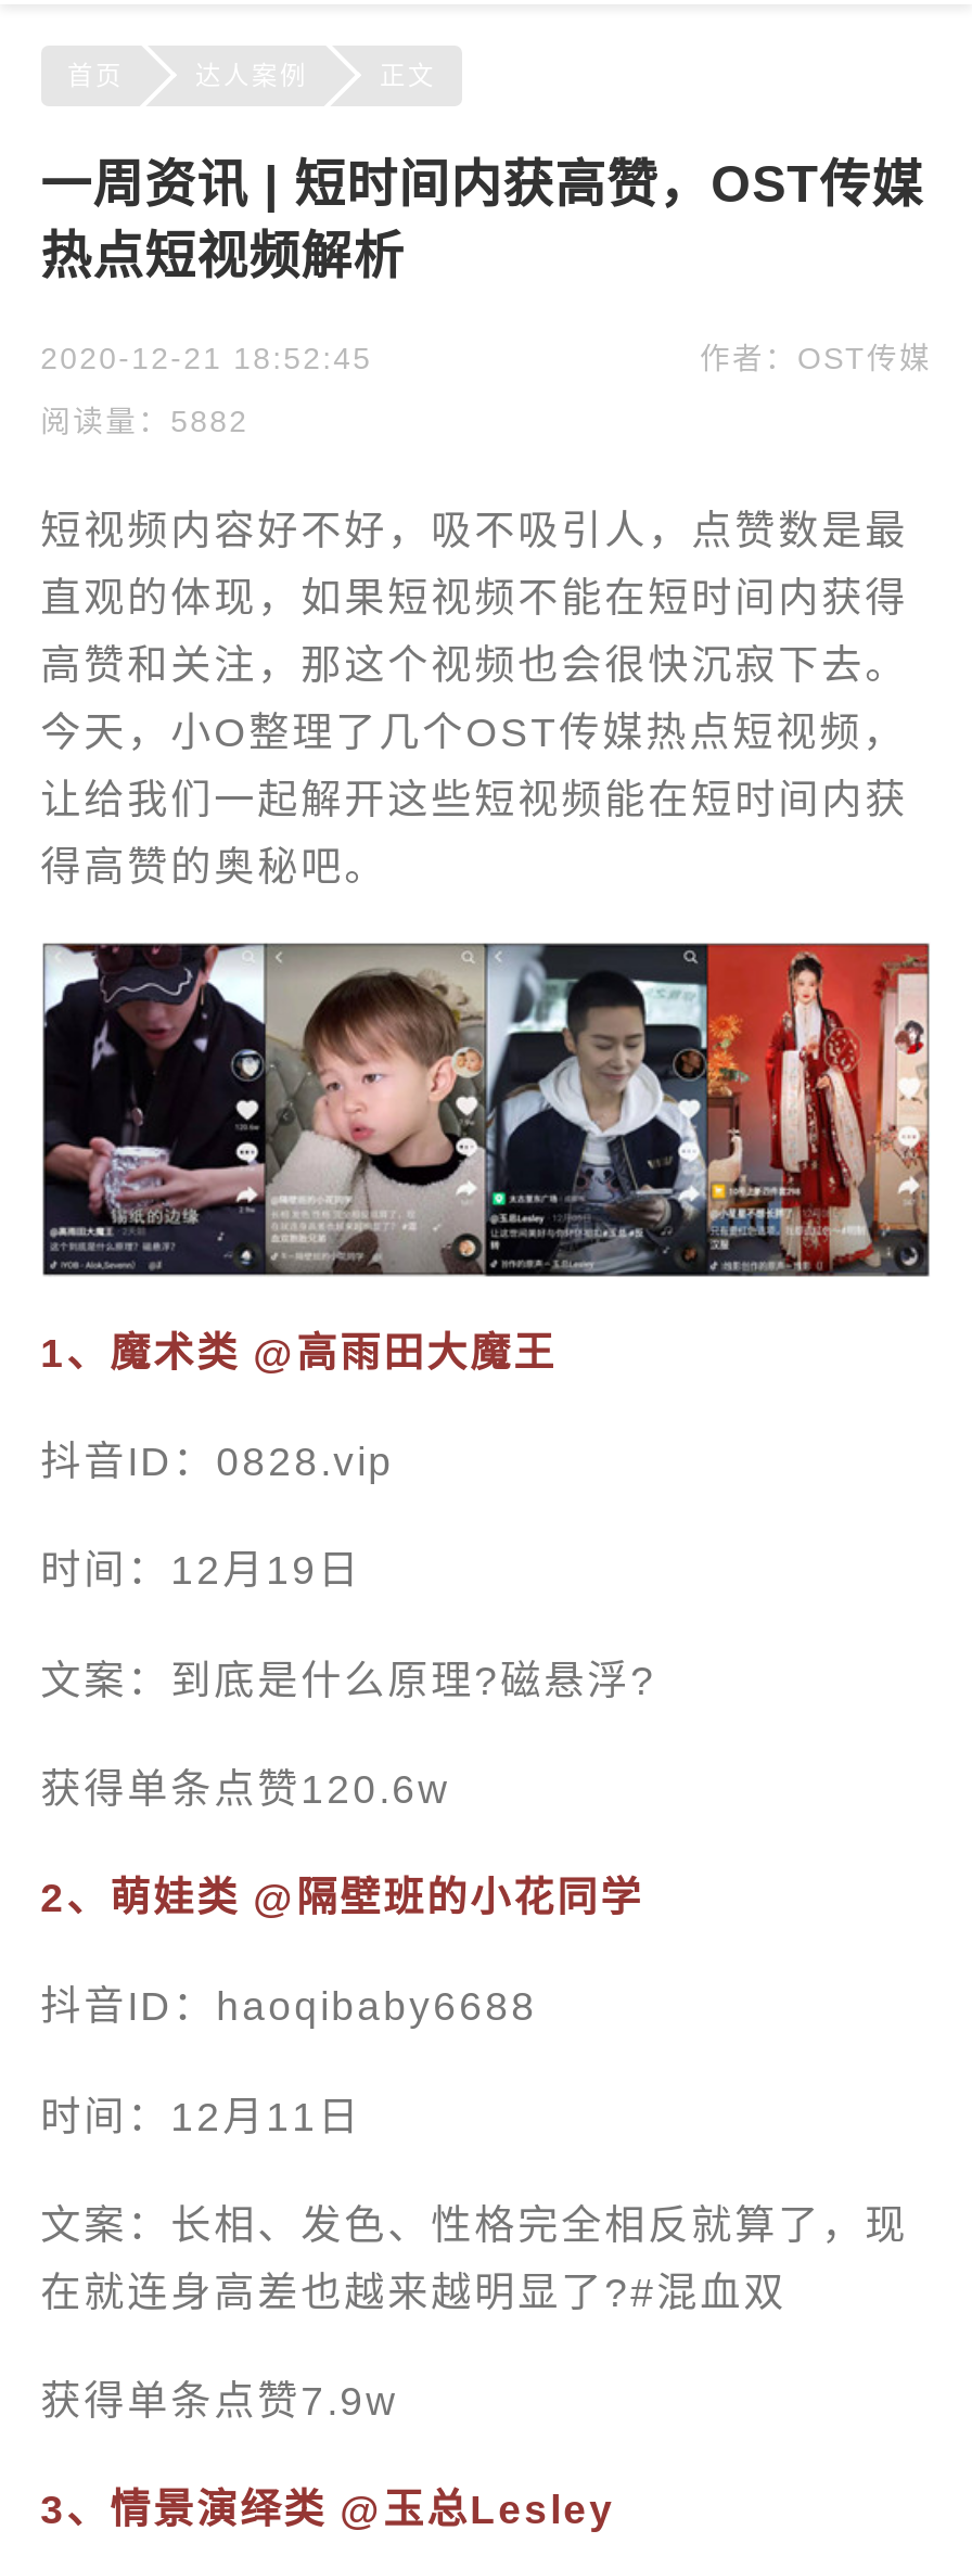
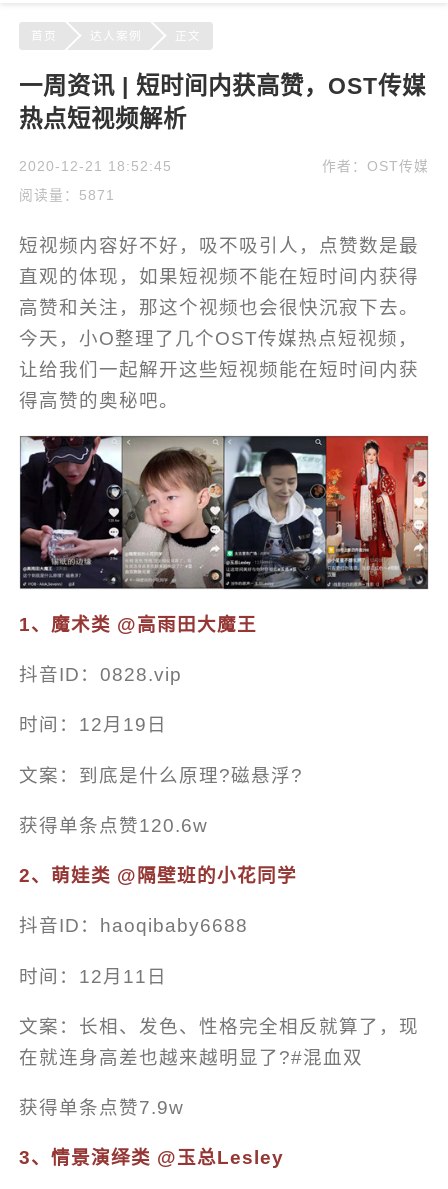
- 阅读量：5882
+ 阅读量：5871
